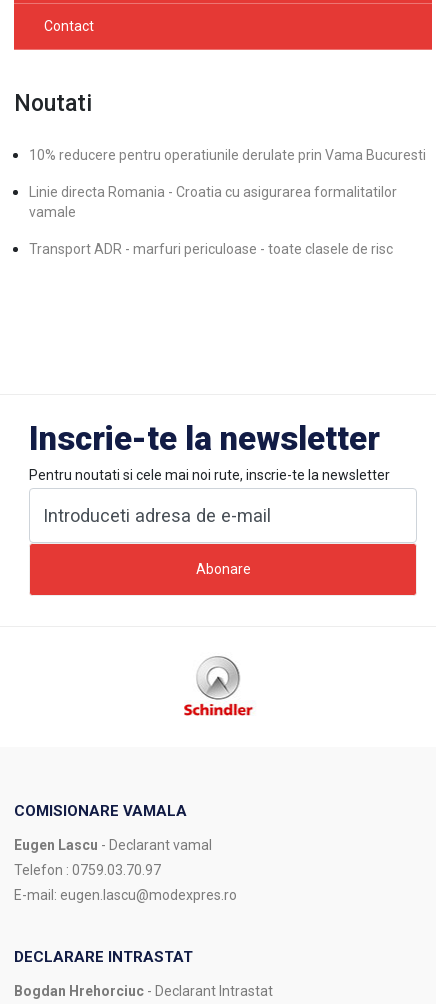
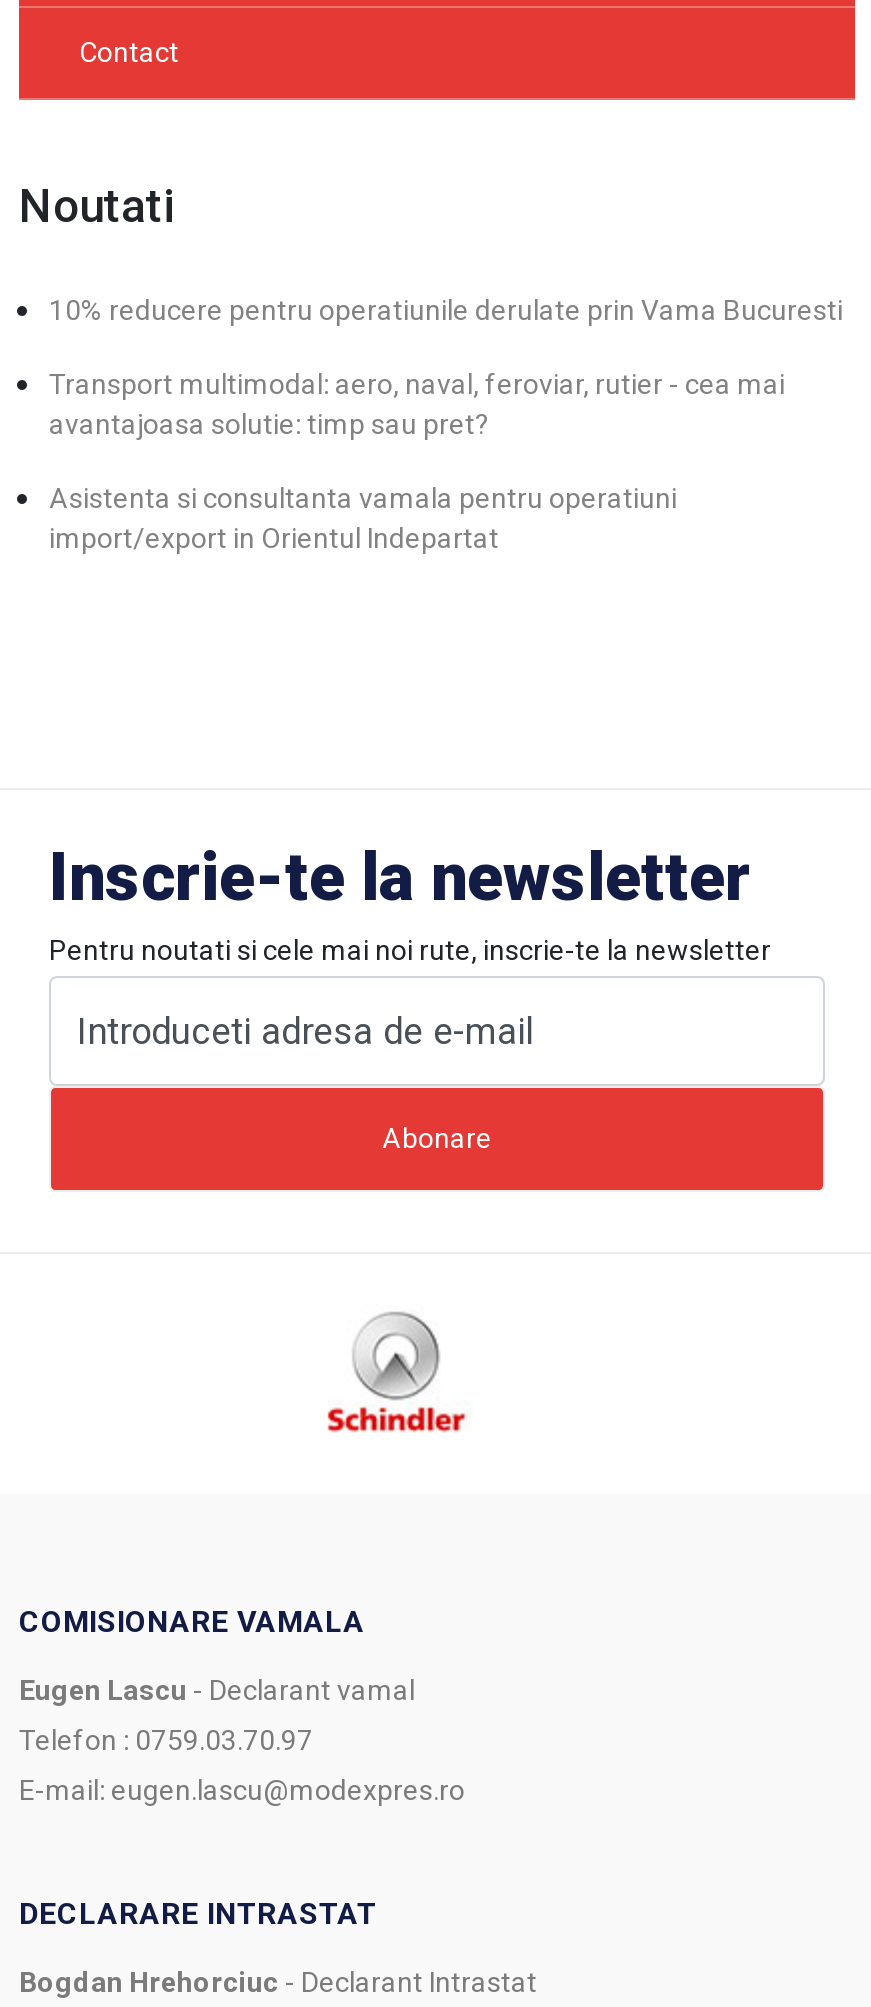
- Linie directa Romania - Croatia cu asigurarea formalitatilor
- vamale
+ Transport multimodal: aero, naval, feroviar, rutier - cea mai
+ avantajoasa solutie: timp sau pret?

- Transport ADR - marfuri periculoase - toate clasele de risc
+ Asistenta si consultanta vamala pentru operatiuni
+ import/export in Orientul Indepartat

- [image]
+ [image]
